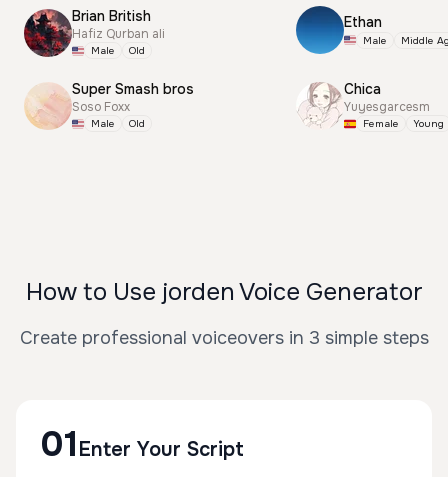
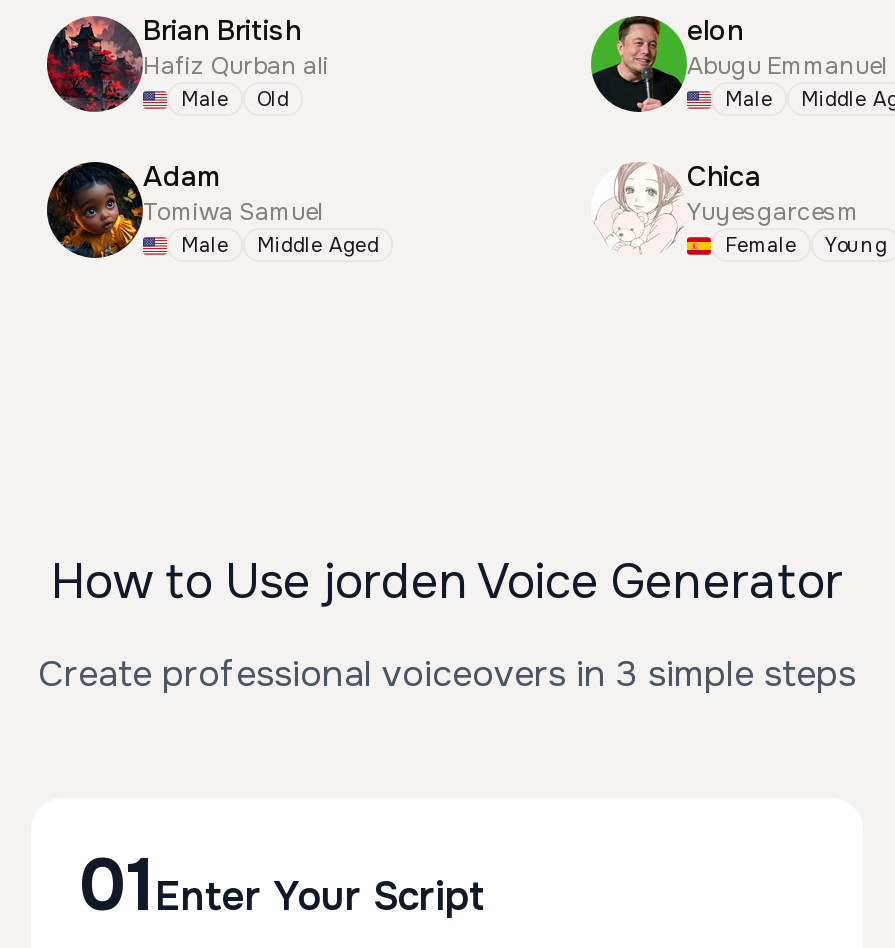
- [image]
- Ethan
+ [image]
+ elon
+ Abugu Emmanuel

- [image]
- Super Smash bros
- Soso Foxx
+ [image]
+ Adam
+ Tomiwa Samuel

- Old
+ Middle Aged
